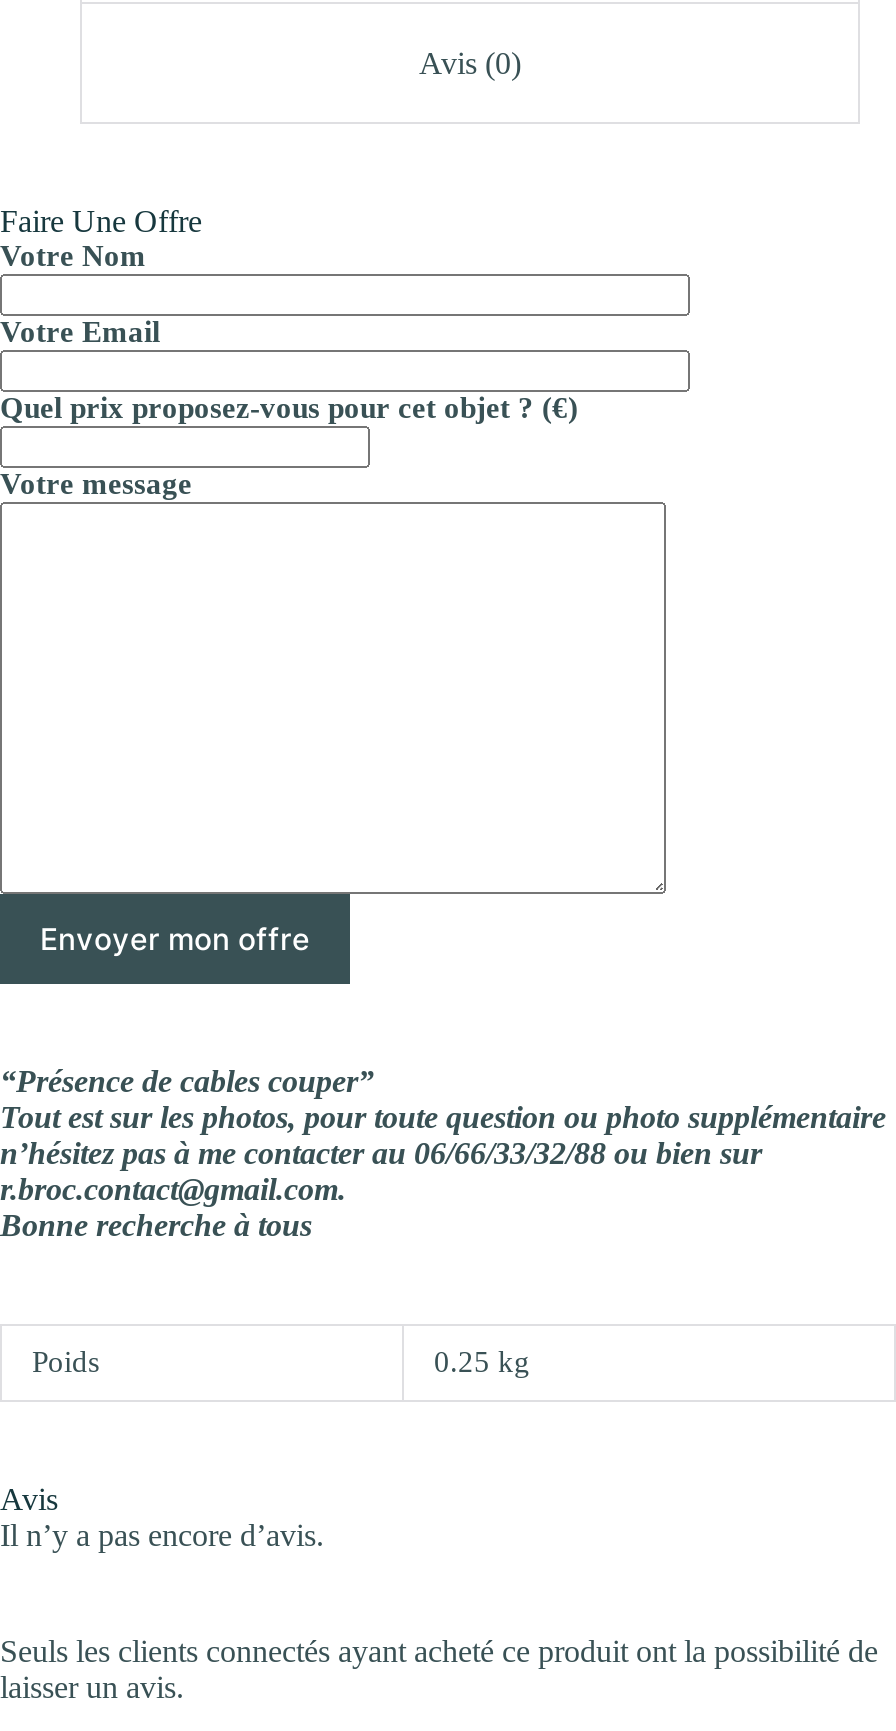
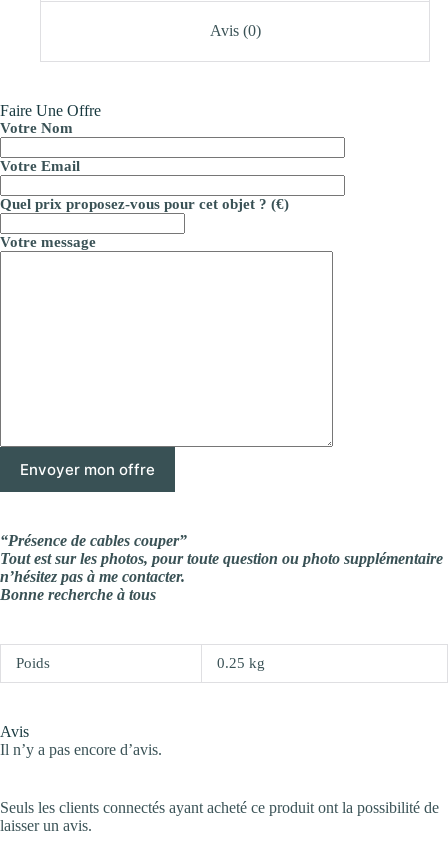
- n’hésitez pas à me contacter au 06/66/33/32/88 ou bien sur
- r.broc.contact@gmail.com.
+ n’hésitez pas à me contacter.
